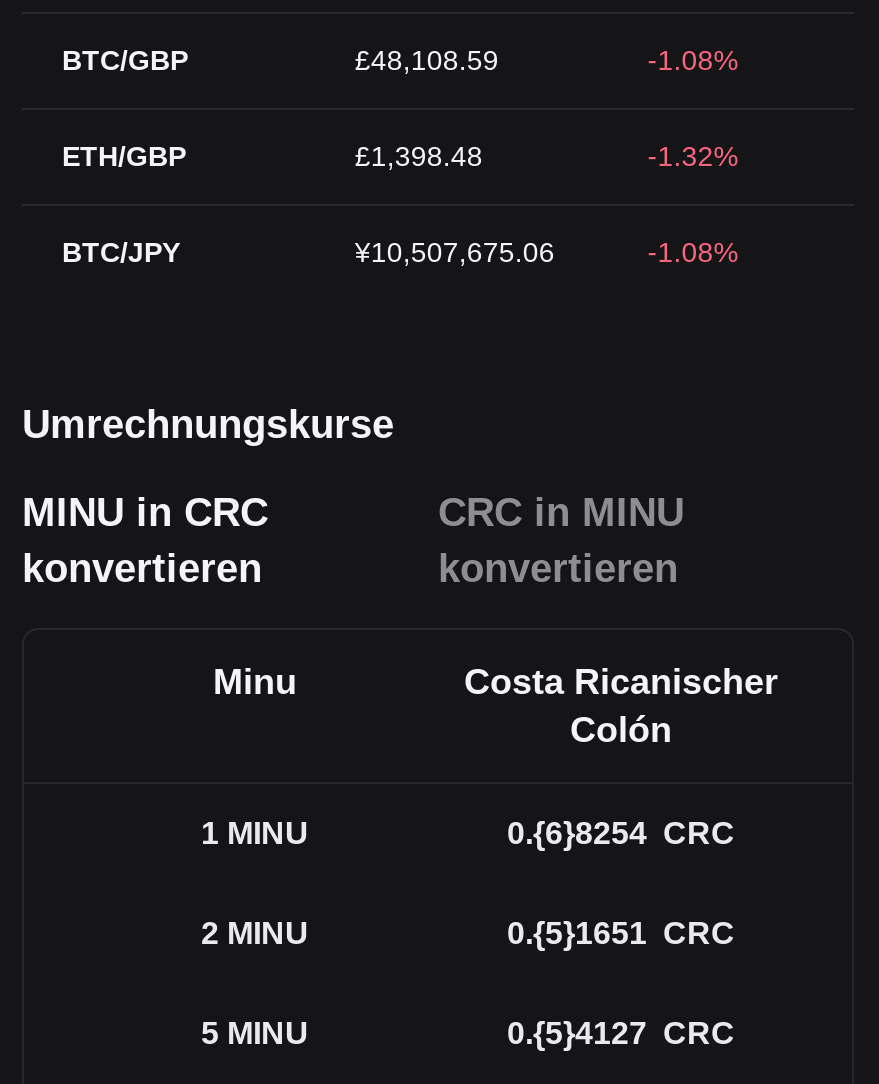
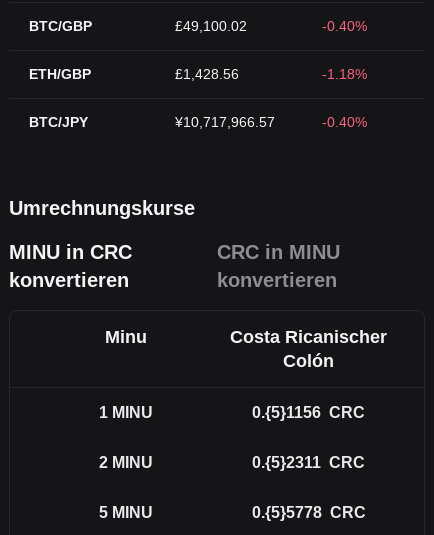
- £48,108.59
+ £49,100.02

- -1.08%
+ -0.40%

- £1,398.48
+ £1,428.56

- -1.32%
+ -1.18%

- ¥10,507,675.06
+ ¥10,717,966.57

- -1.08%
+ -0.40%

- 0.{6}8254 CRC
+ 0.{5}1156 CRC

- 0.{5}1651 CRC
+ 0.{5}2311 CRC

- 0.{5}4127 CRC
+ 0.{5}5778 CRC
